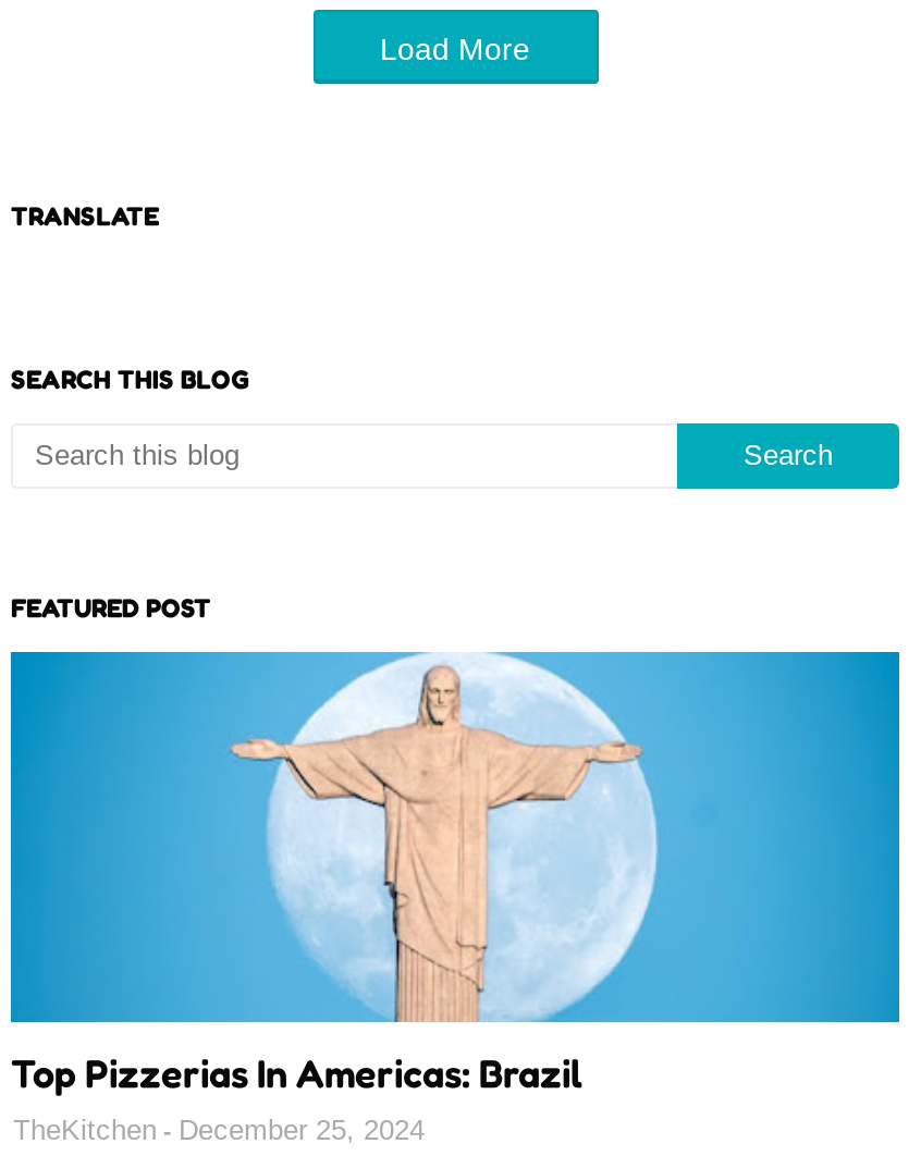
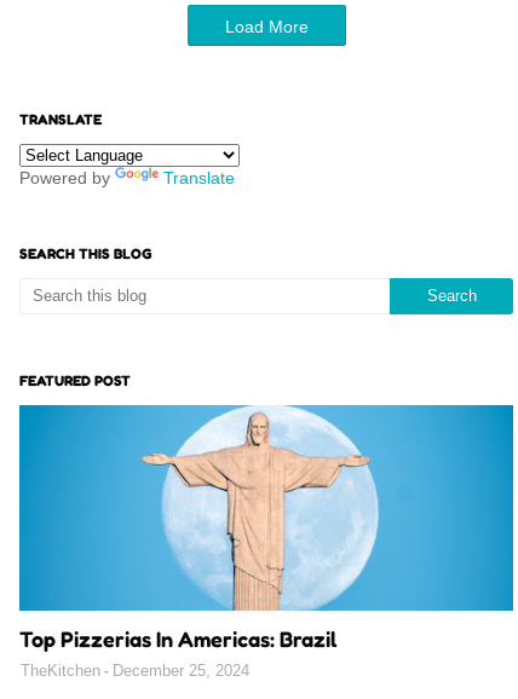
+ Powered by
+ Translate
